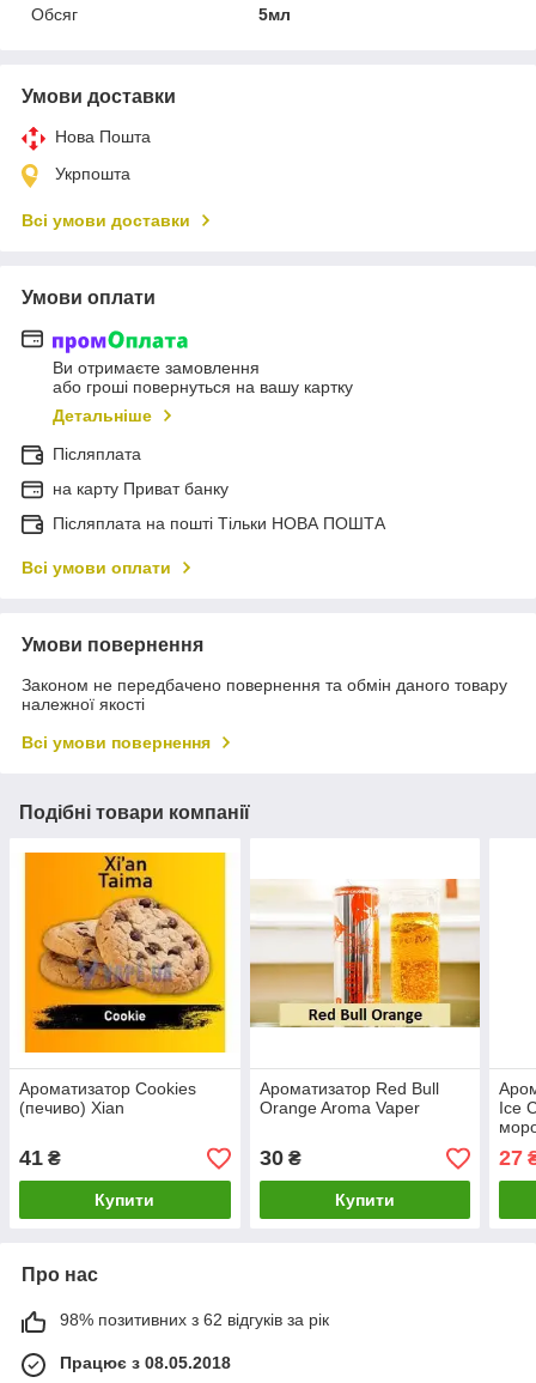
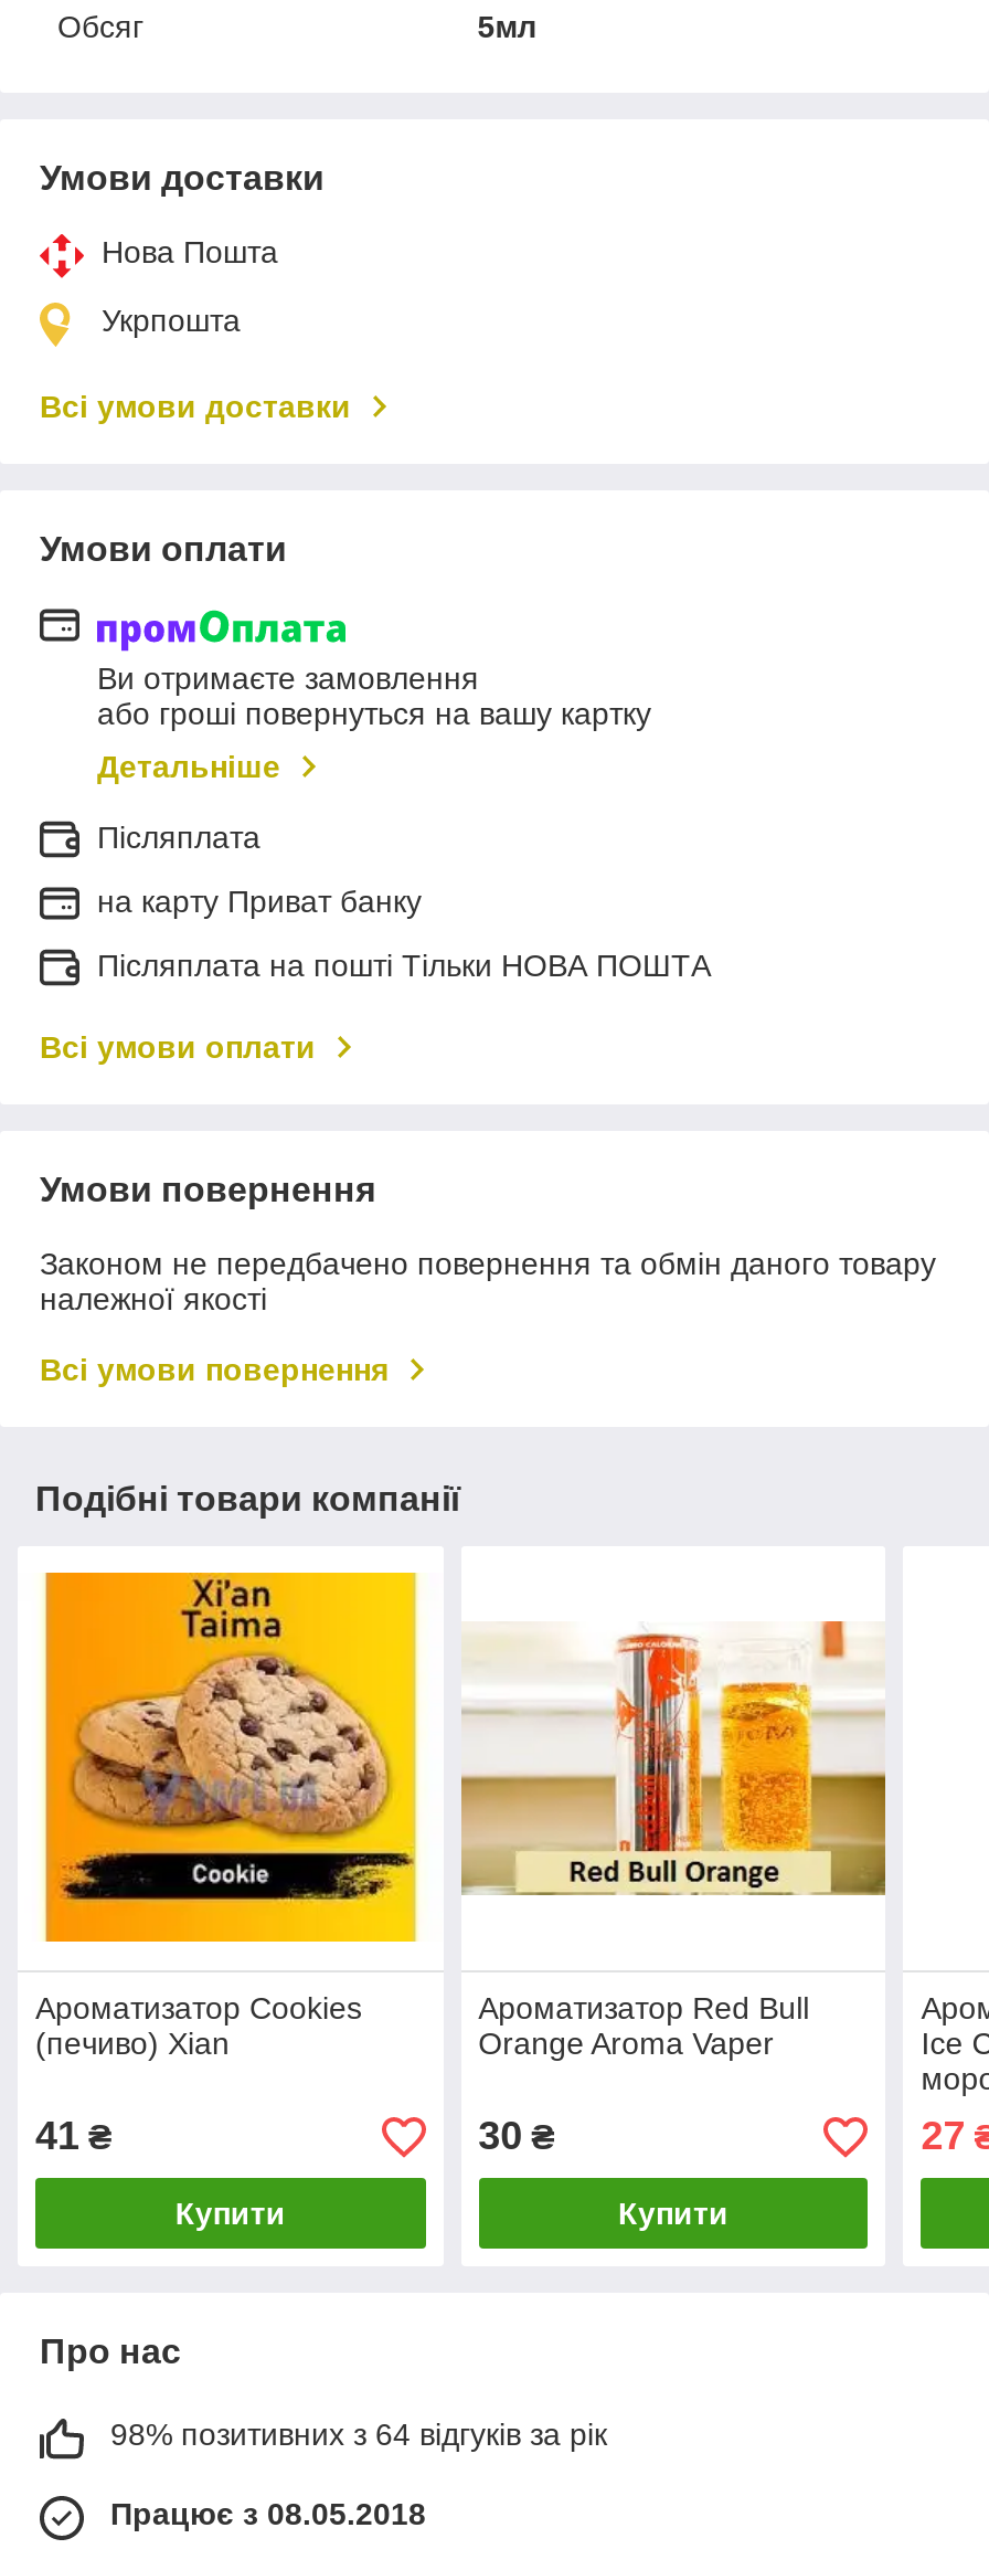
- 98% позитивних з 62 відгуків за рік
+ 98% позитивних з 64 відгуків за рік
